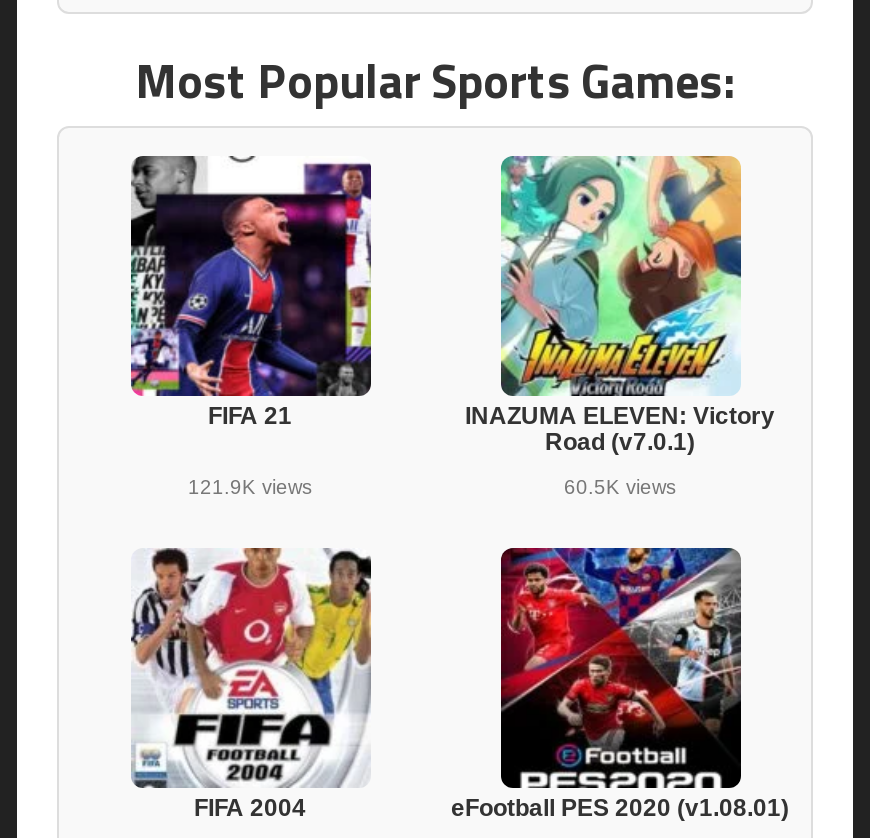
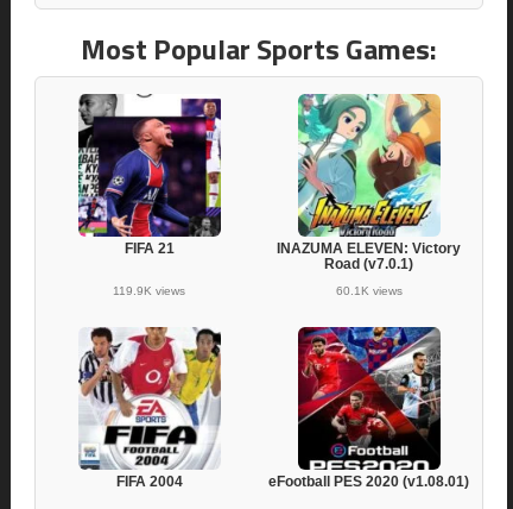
- 121.9K views
+ 119.9K views

- 60.5K views
+ 60.1K views
